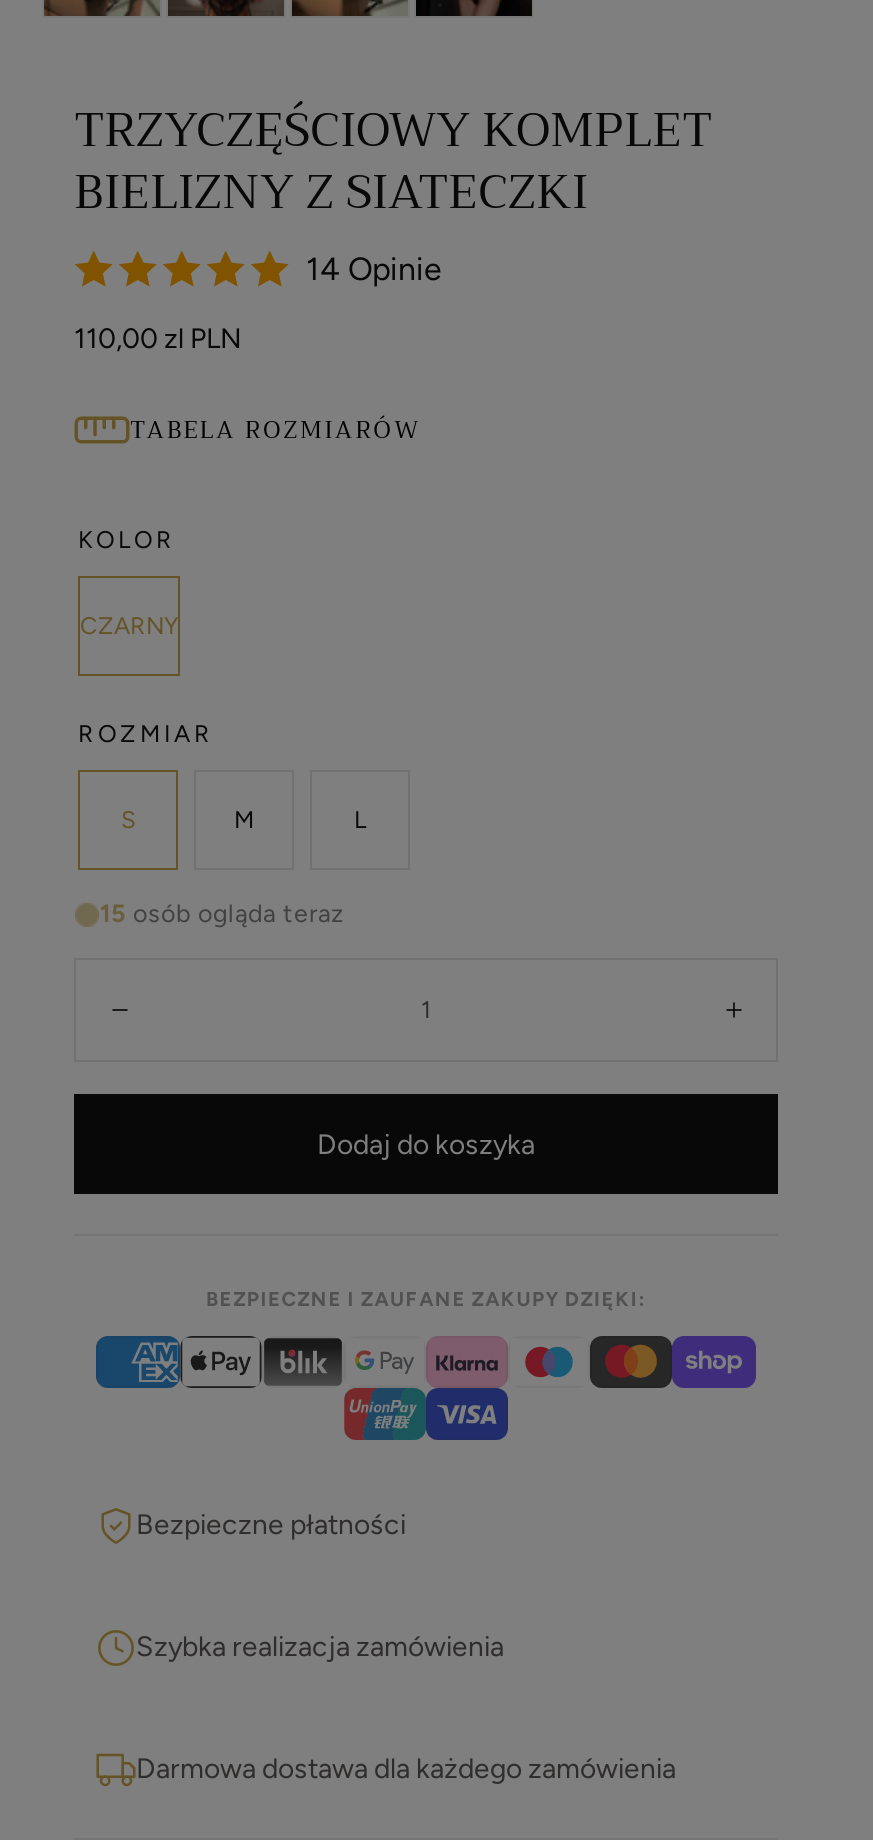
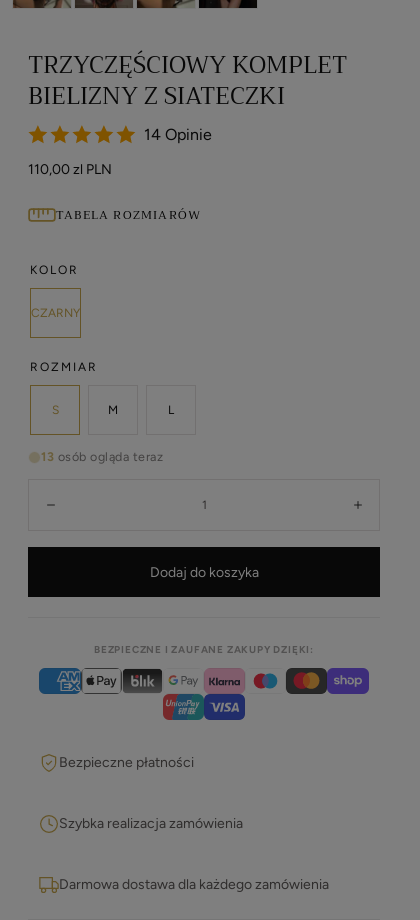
- 15 osób ogląda teraz
+ 13 osób ogląda teraz
